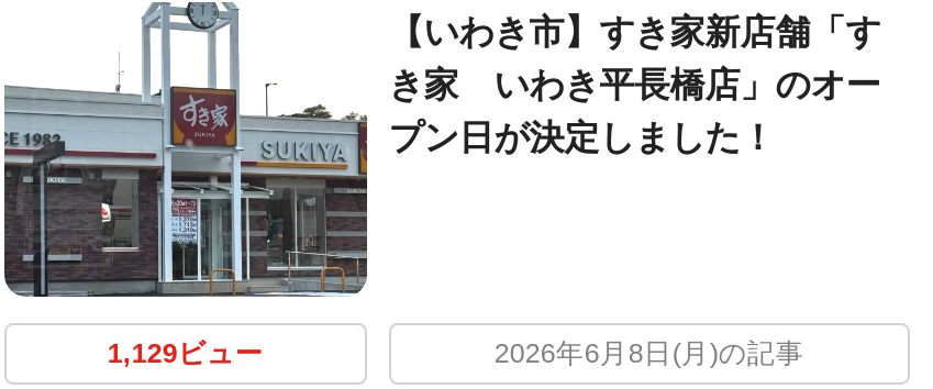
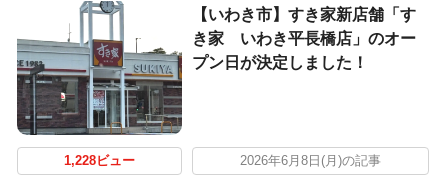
- 1,129ビュー
+ 1,228ビュー
